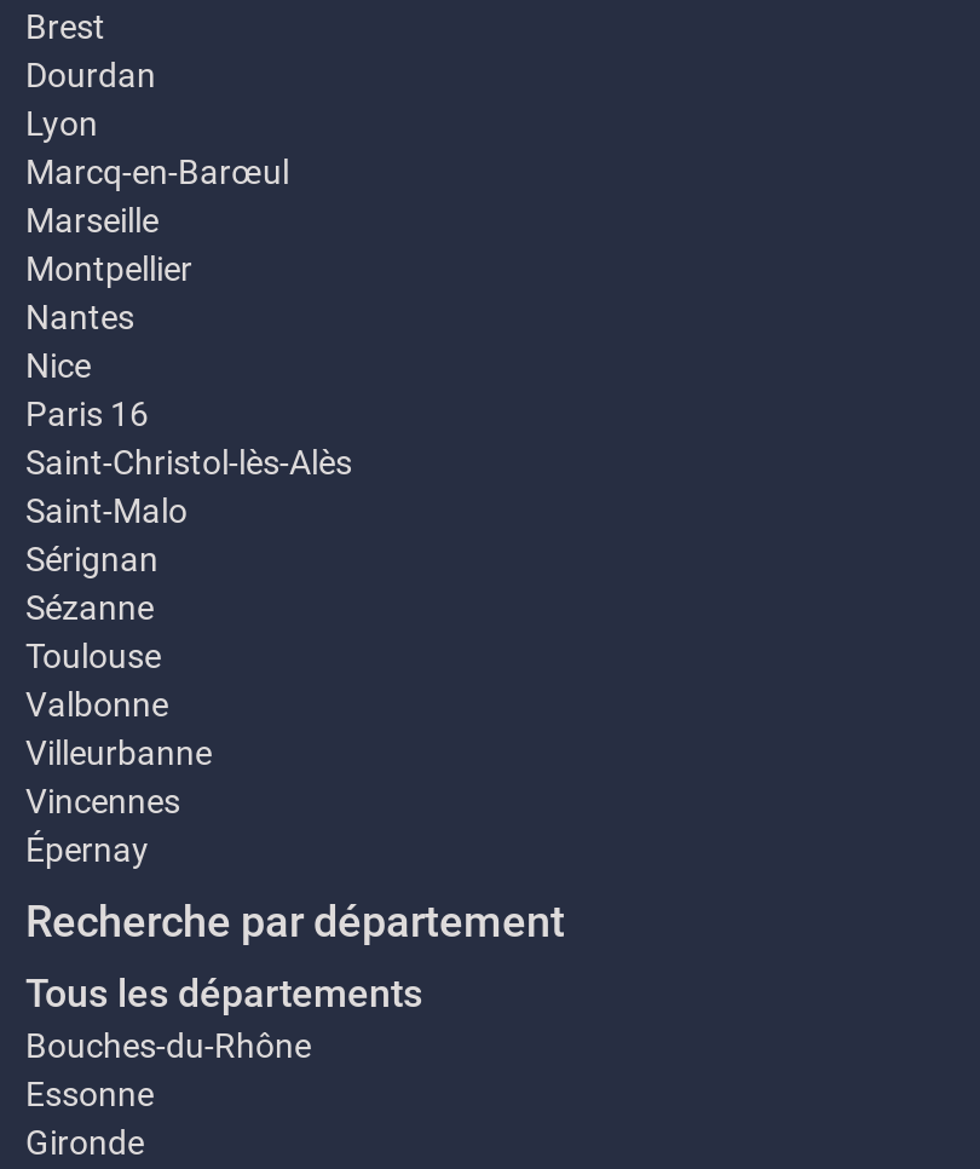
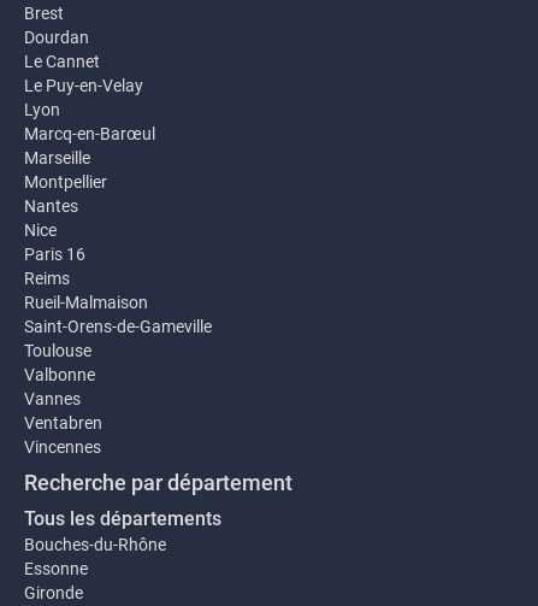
+ Le Cannet
+ Le Puy-en-Velay

moved down: Lyon | Marcq-en-Barœul | Marseille | Montpellier | Nantes | Nice | Paris 16

- Saint-Christol-lès-Alès
- Saint-Malo
- Sérignan
- Sézanne
+ Reims
+ Rueil-Malmaison
+ Saint-Orens-de-Gameville

- Villeurbanne
+ Vannes
+ Ventabren

moved down: Vincennes

- Épernay
